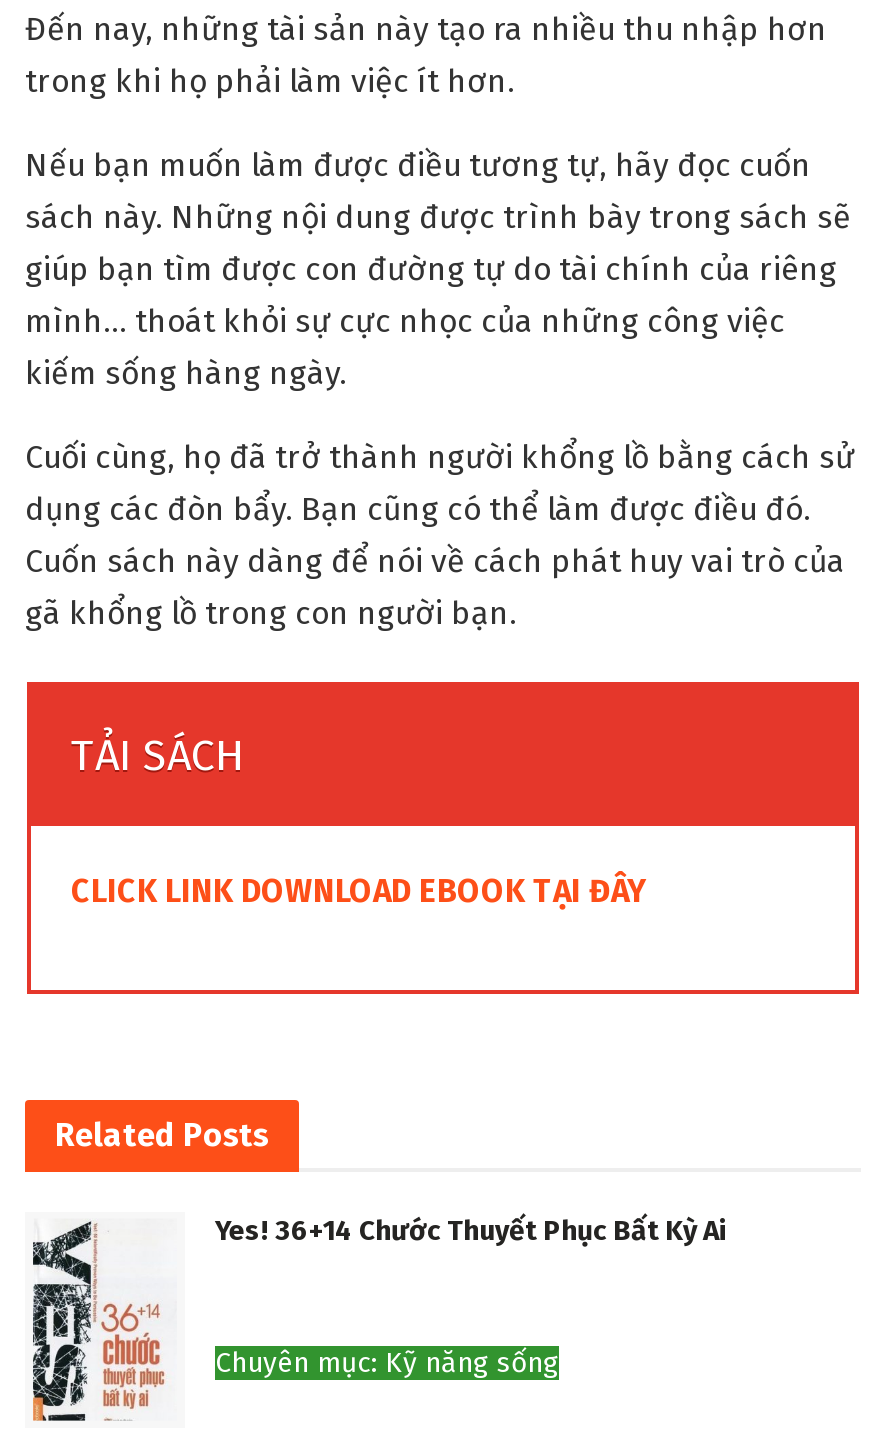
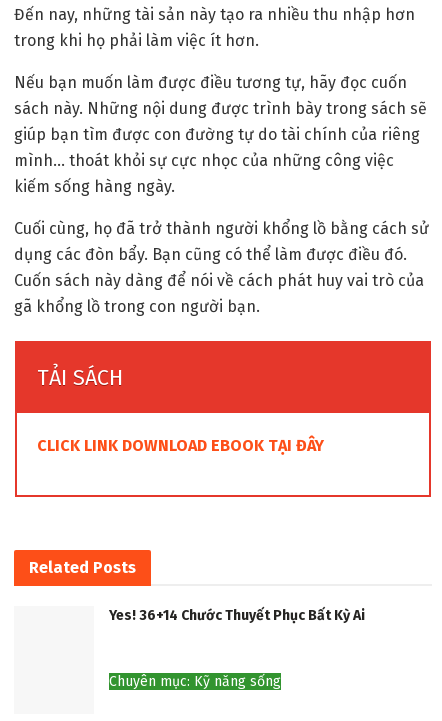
- [image]
